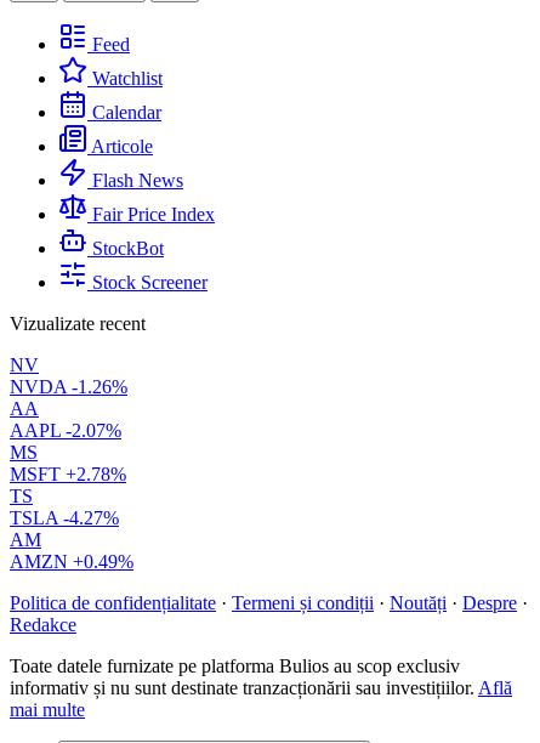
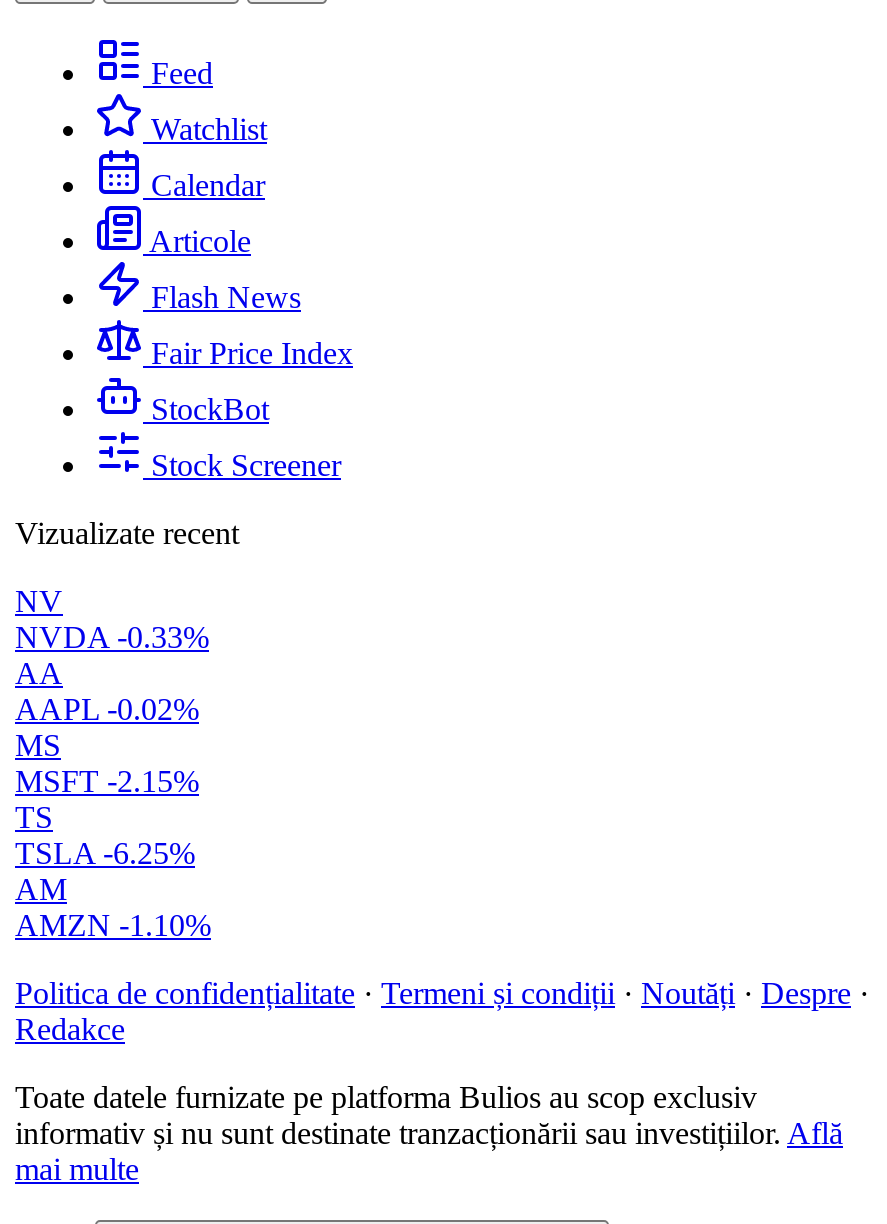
- NVDA -1.26%
+ NVDA -0.33%

- AAPL -2.07%
+ AAPL -0.02%

- MSFT +2.78%
+ MSFT -2.15%

- TSLA -4.27%
+ TSLA -6.25%

- AMZN +0.49%
+ AMZN -1.10%
